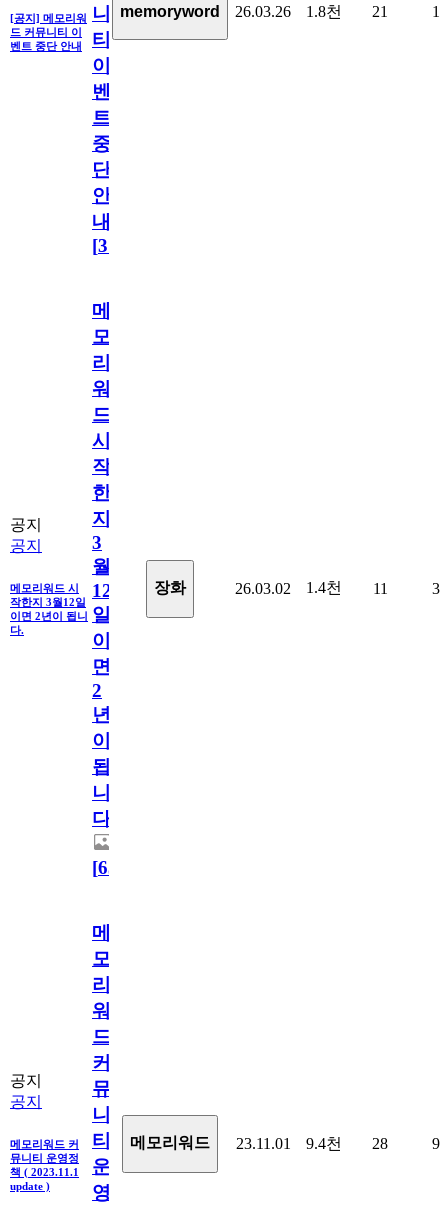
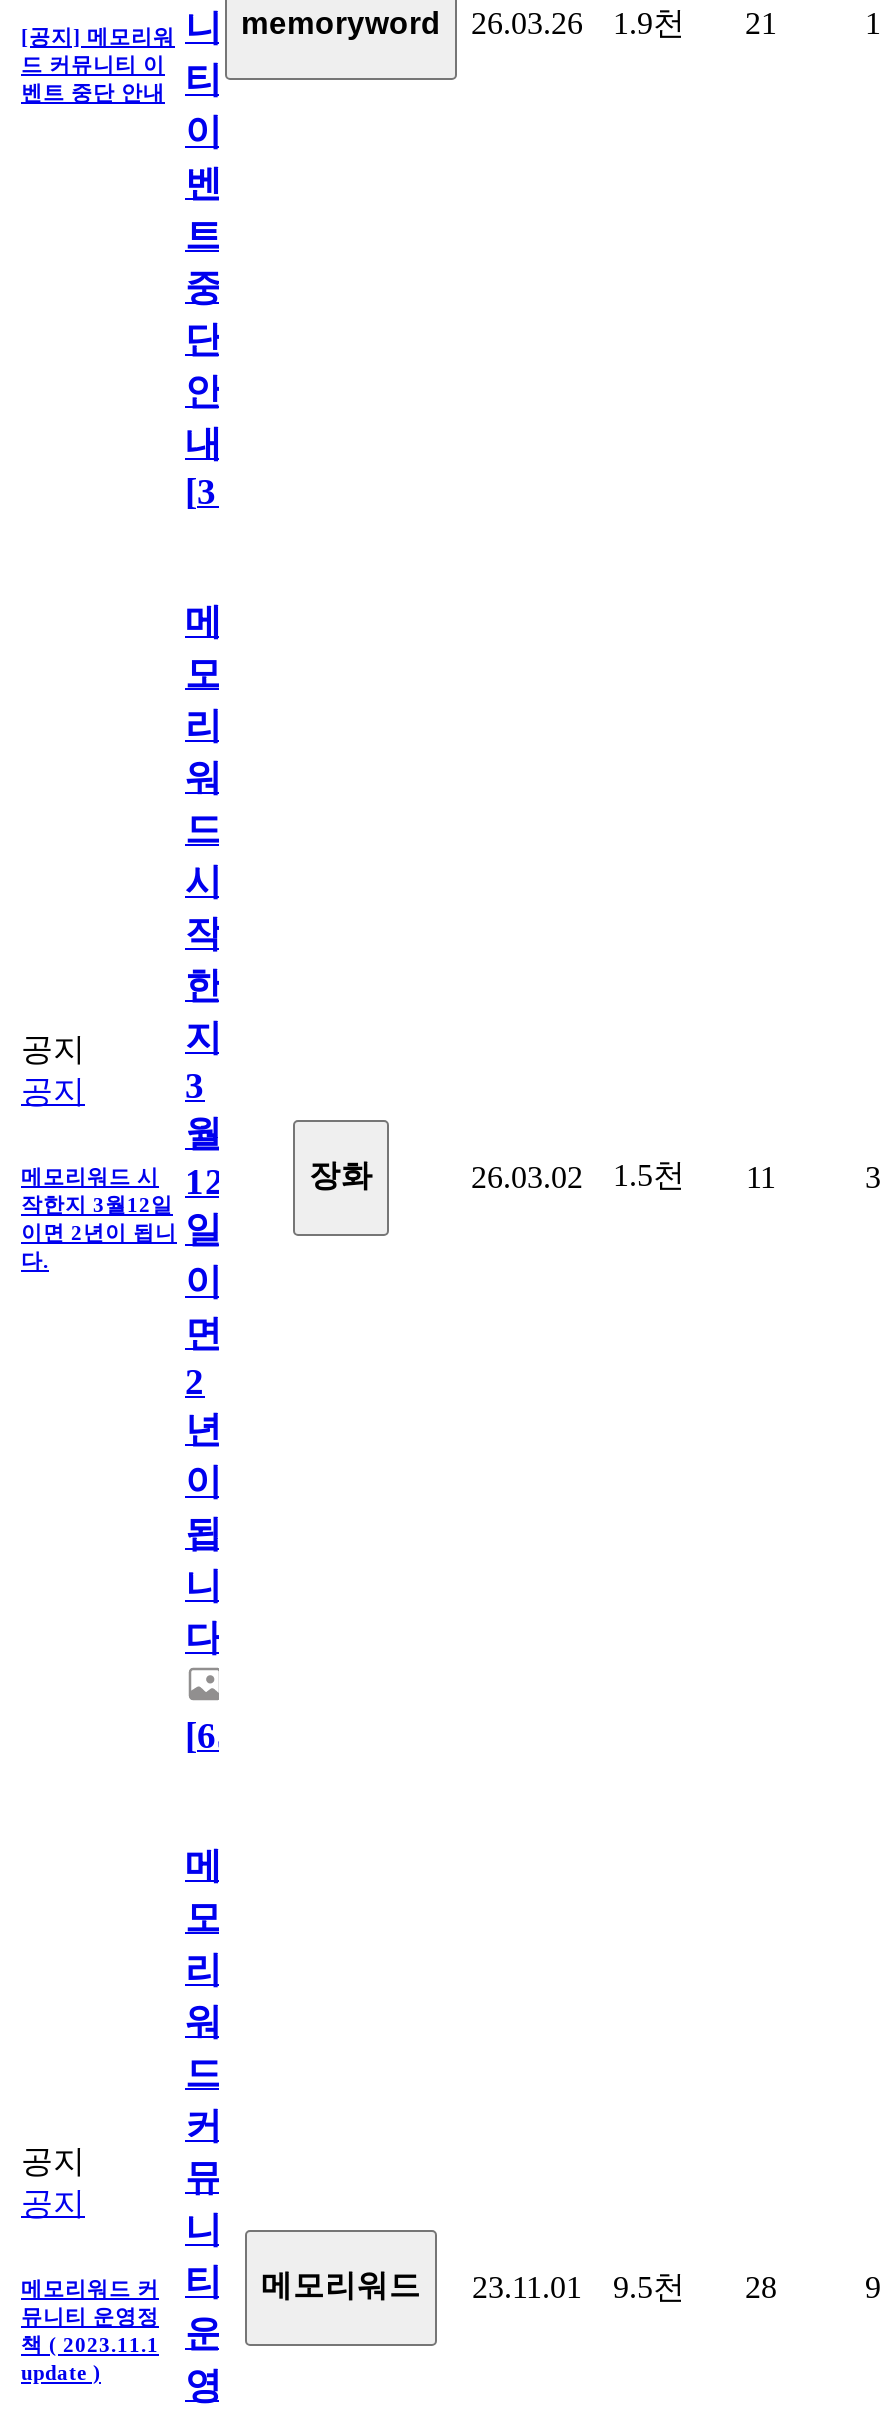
- 1.8천
+ 1.9천

- 26.03.02 1.4천 11
+ 26.03.02 1.5천 11

- 메모리워드 커 티 메모리워드 23.11.01 9.4천 28
+ 메모리워드 커 티 메모리워드 23.11.01 9.5천 28
